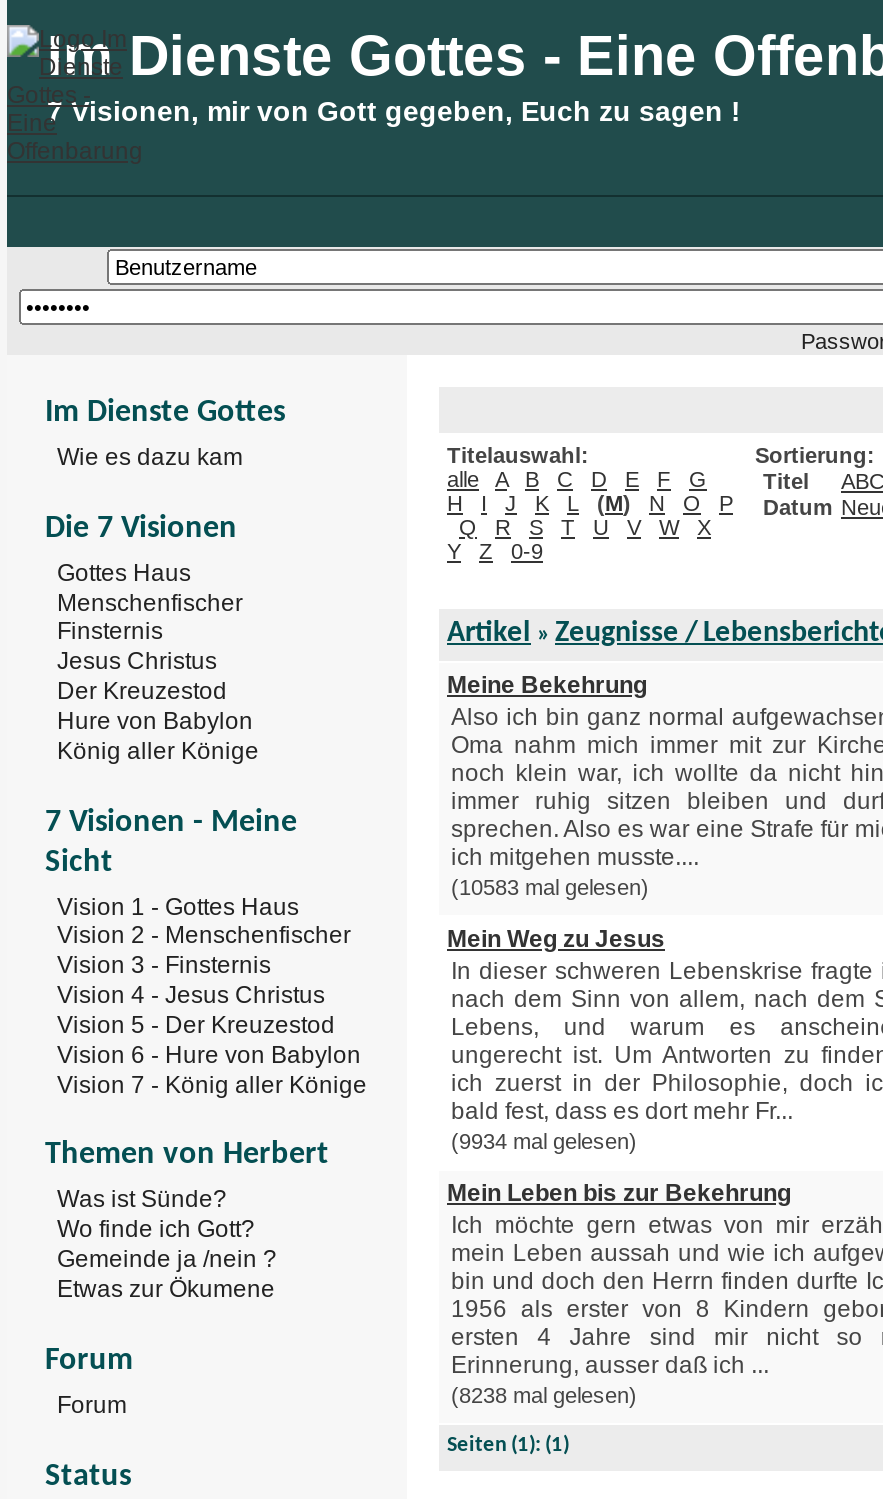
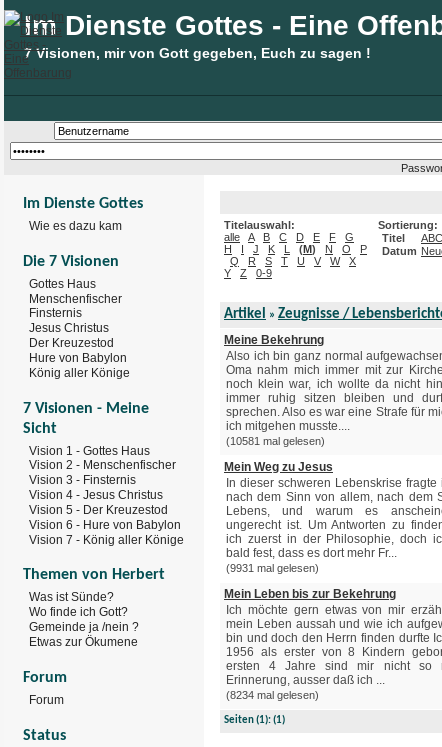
- (10583 mal gelesen)
+ (10581 mal gelesen)

- (9934 mal gelesen)
+ (9931 mal gelesen)

- (8238 mal gelesen)
+ (8234 mal gelesen)
